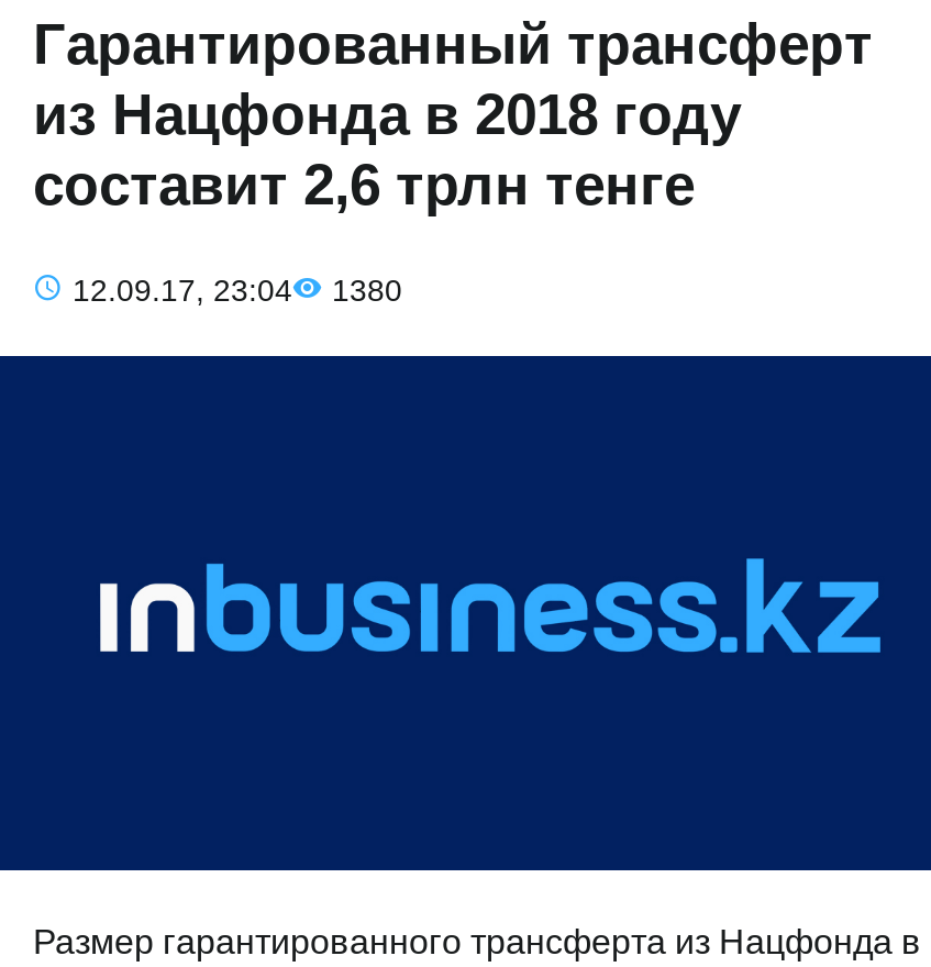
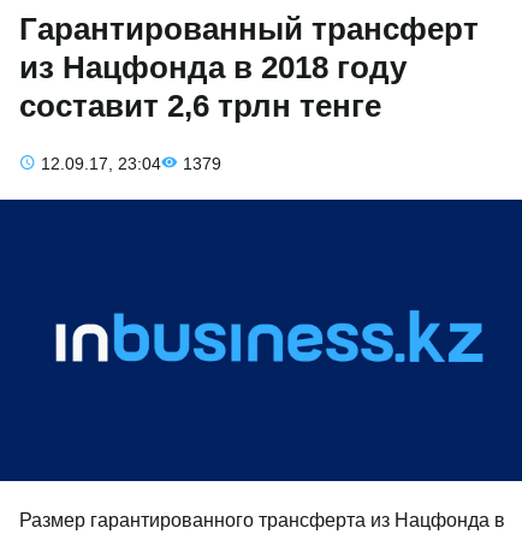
- 12.09.17, 23:04 1380
+ 12.09.17, 23:04 1379
